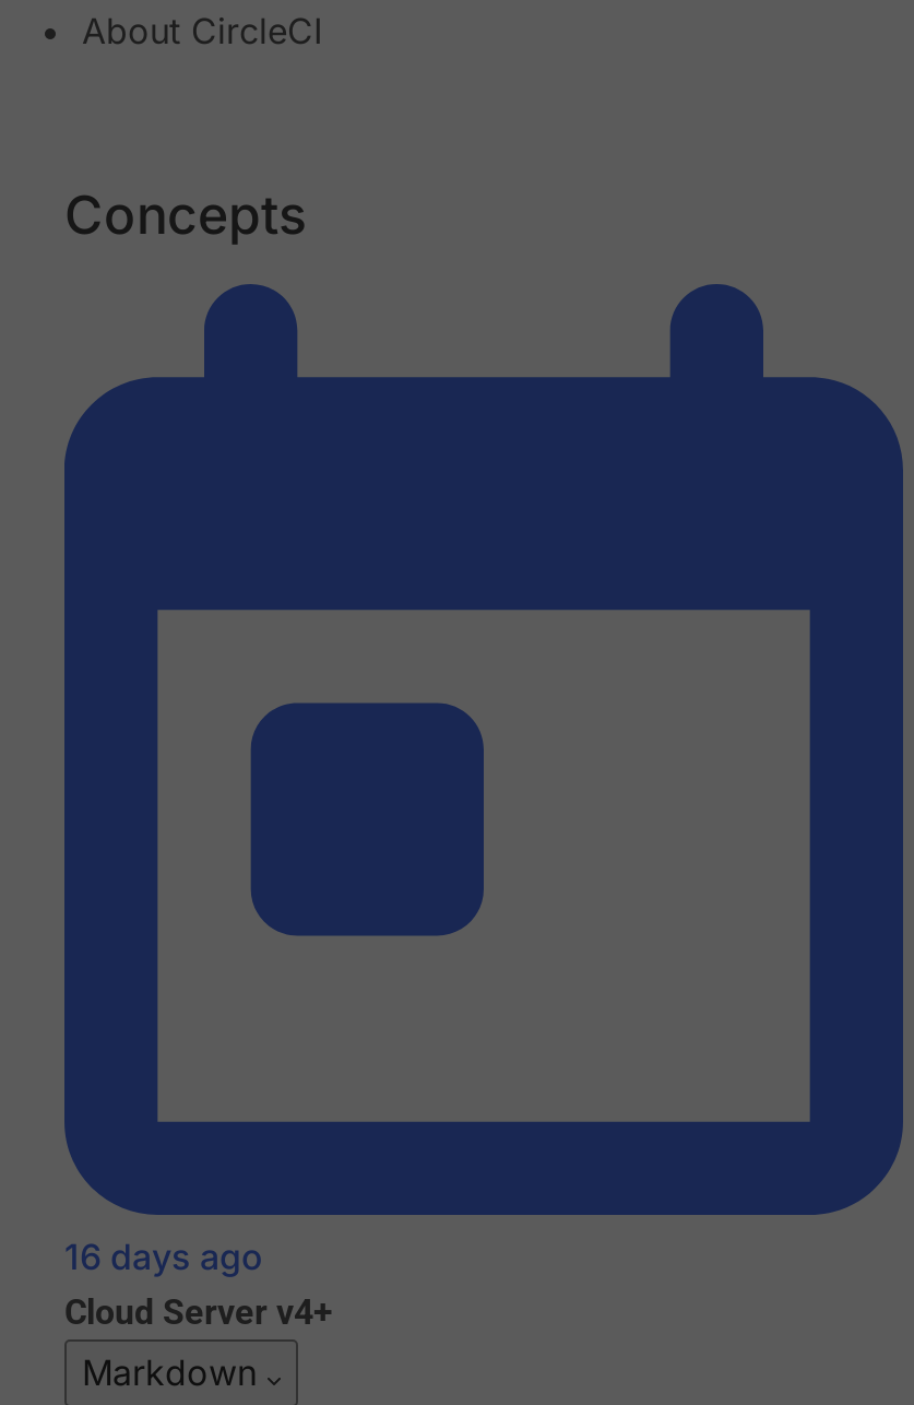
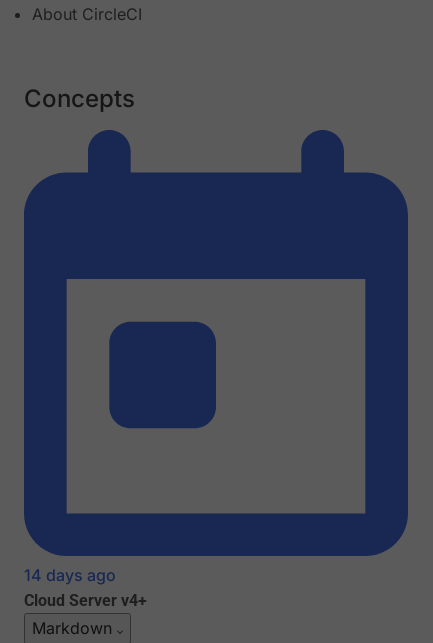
- 16 days ago
+ 14 days ago
